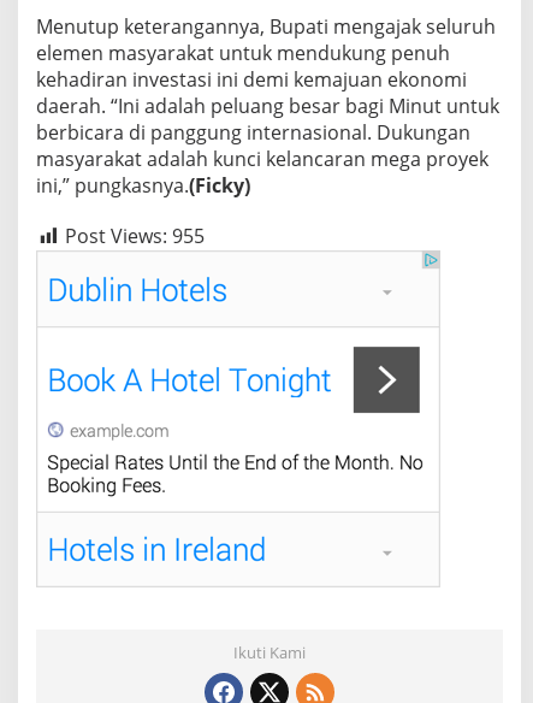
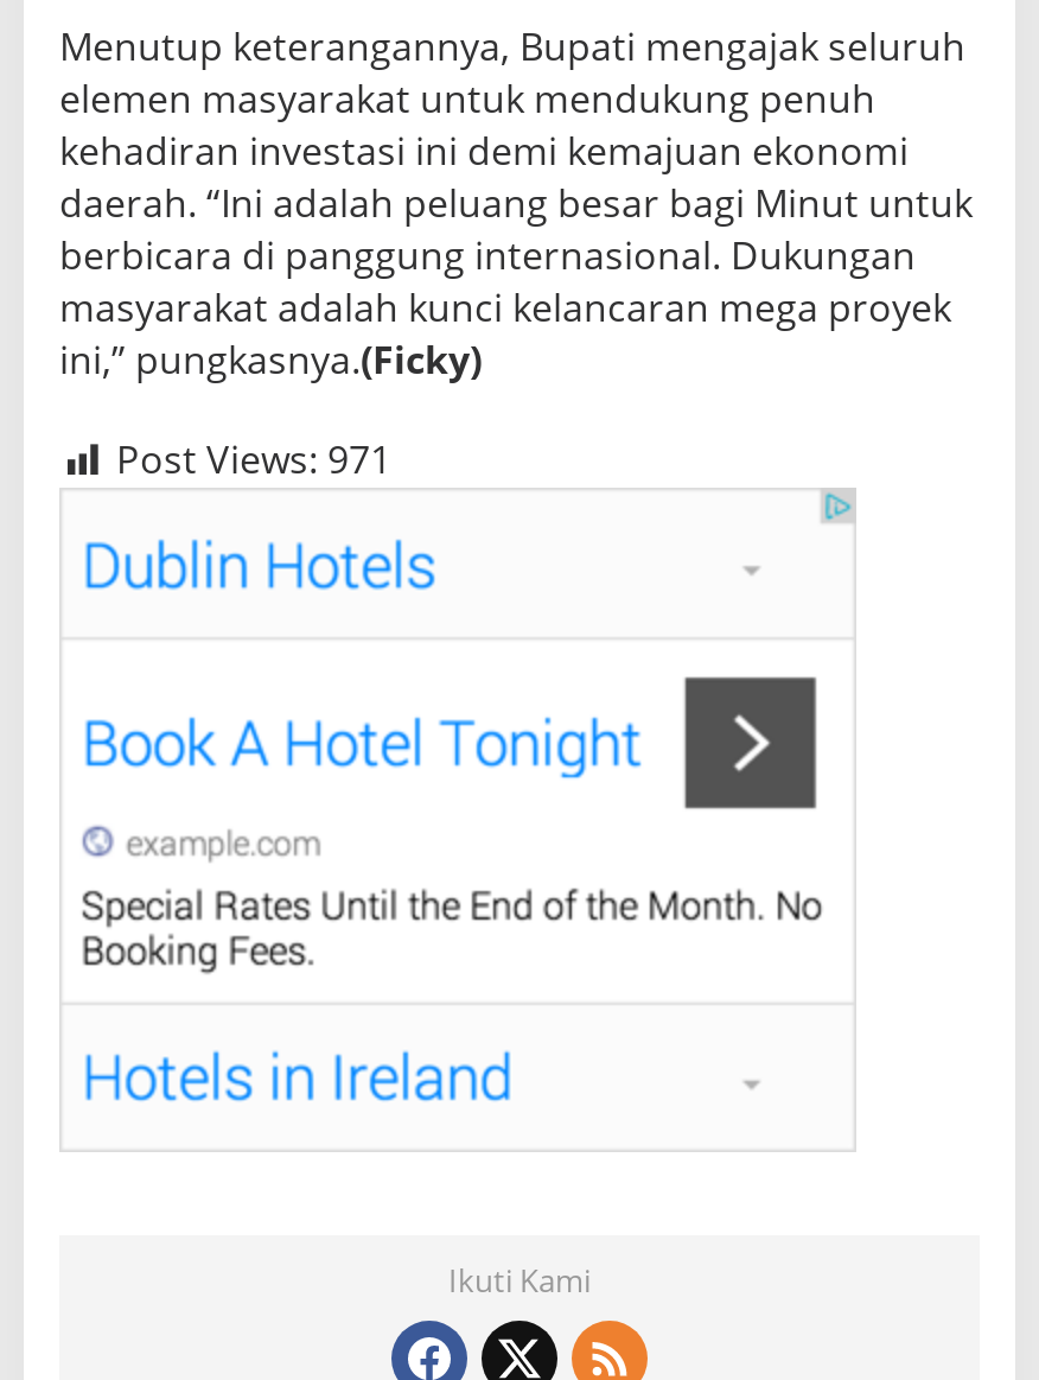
- Post Views: 955
+ Post Views: 971
